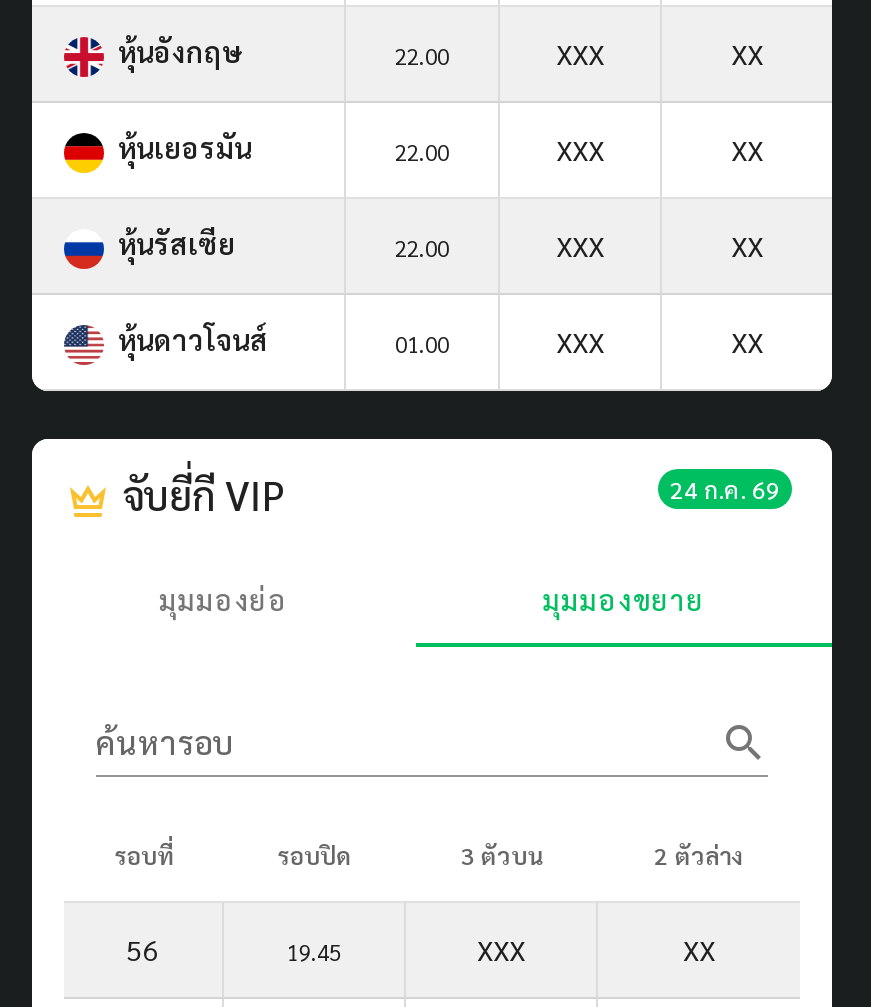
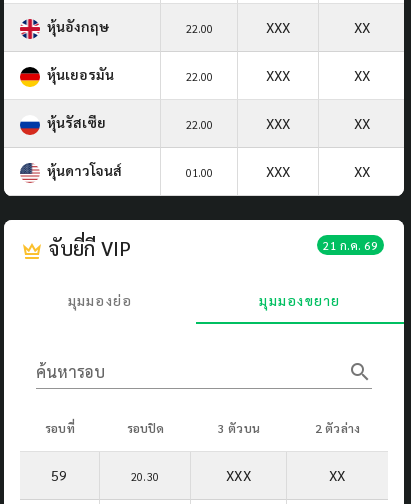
- 24 ก.ค. 69
+ 21 ก.ค. 69

- 56
+ 59

- 19.45
+ 20.30
